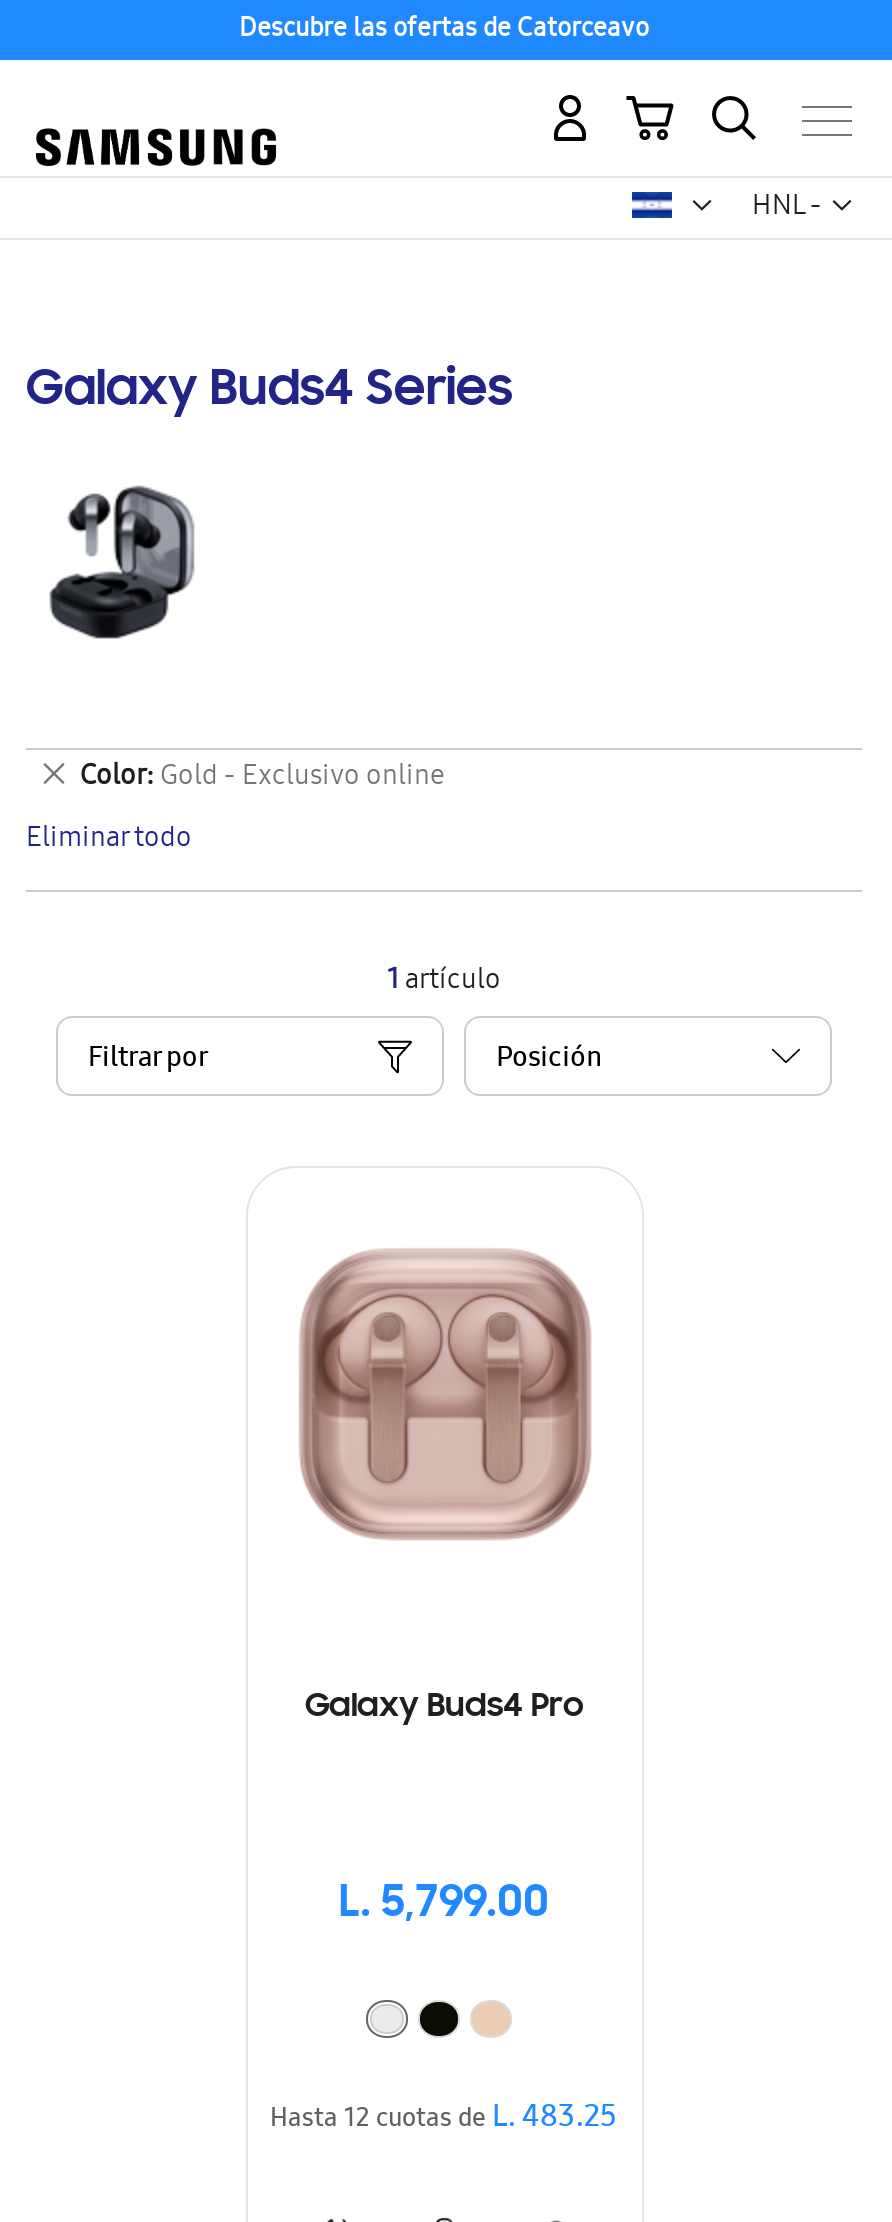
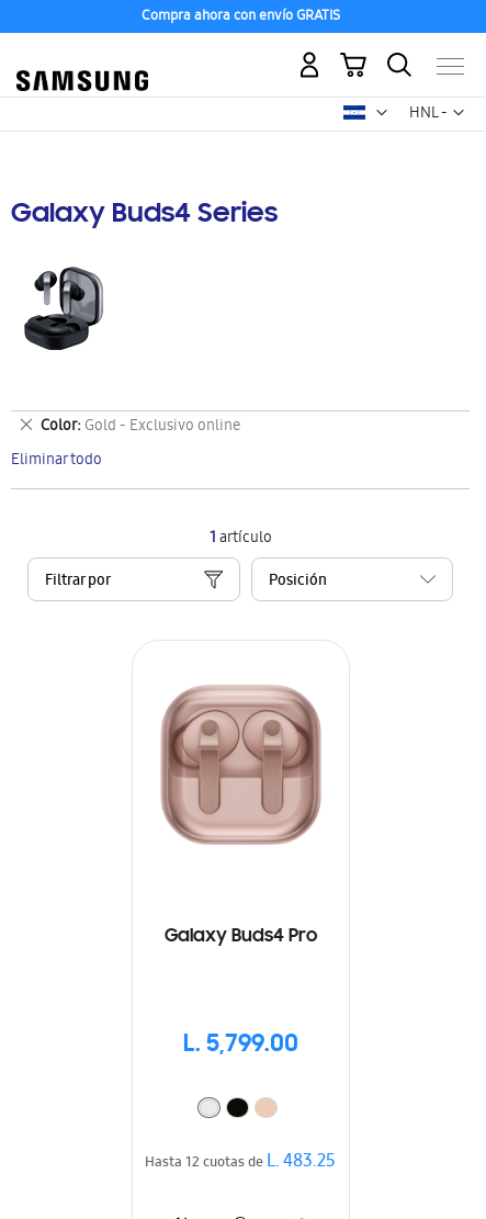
- Descubre las ofertas de Catorceavo
+ Compra ahora con envío GRATIS
